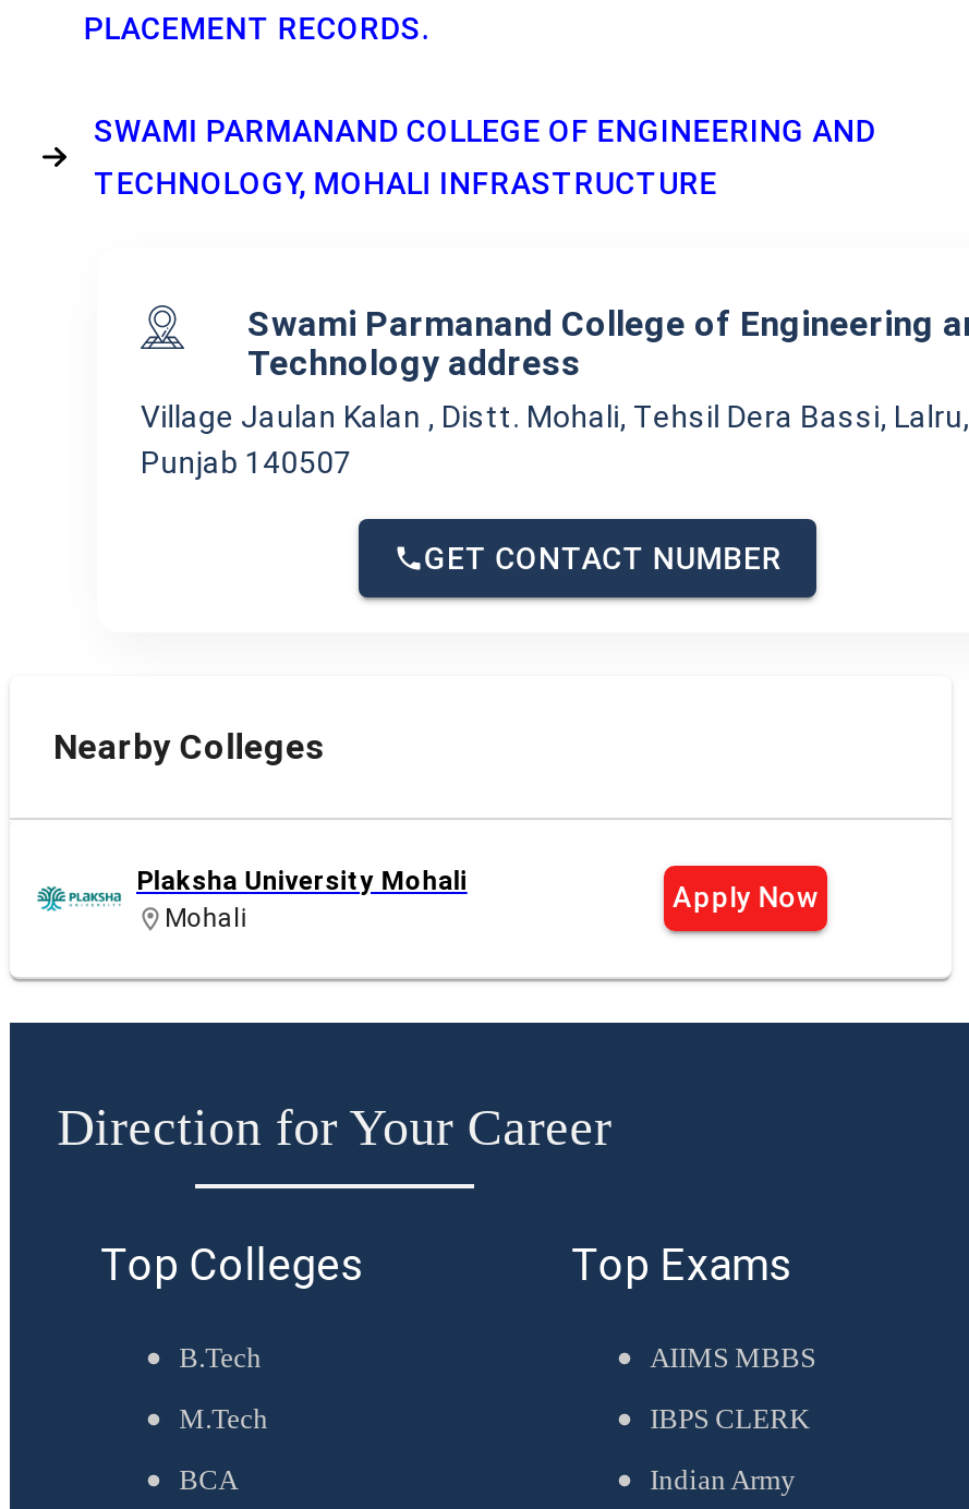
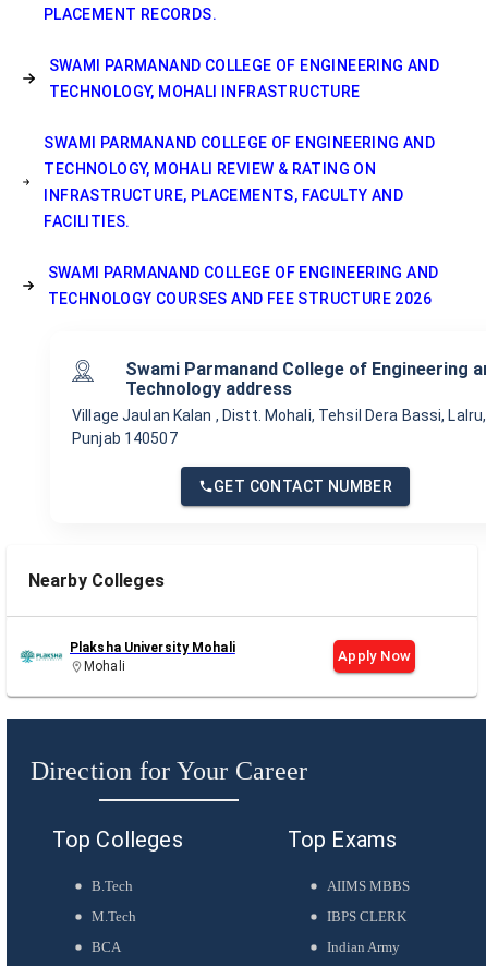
+ SWAMI PARMANAND COLLEGE OF ENGINEERING AND
+ TECHNOLOGY, MOHALI REVIEW & RATING ON
+ INFRASTRUCTURE, PLACEMENTS, FACULTY AND
+ FACILITIES.
+ SWAMI PARMANAND COLLEGE OF ENGINEERING AND
+ TECHNOLOGY COURSES AND FEE STRUCTURE 2026
